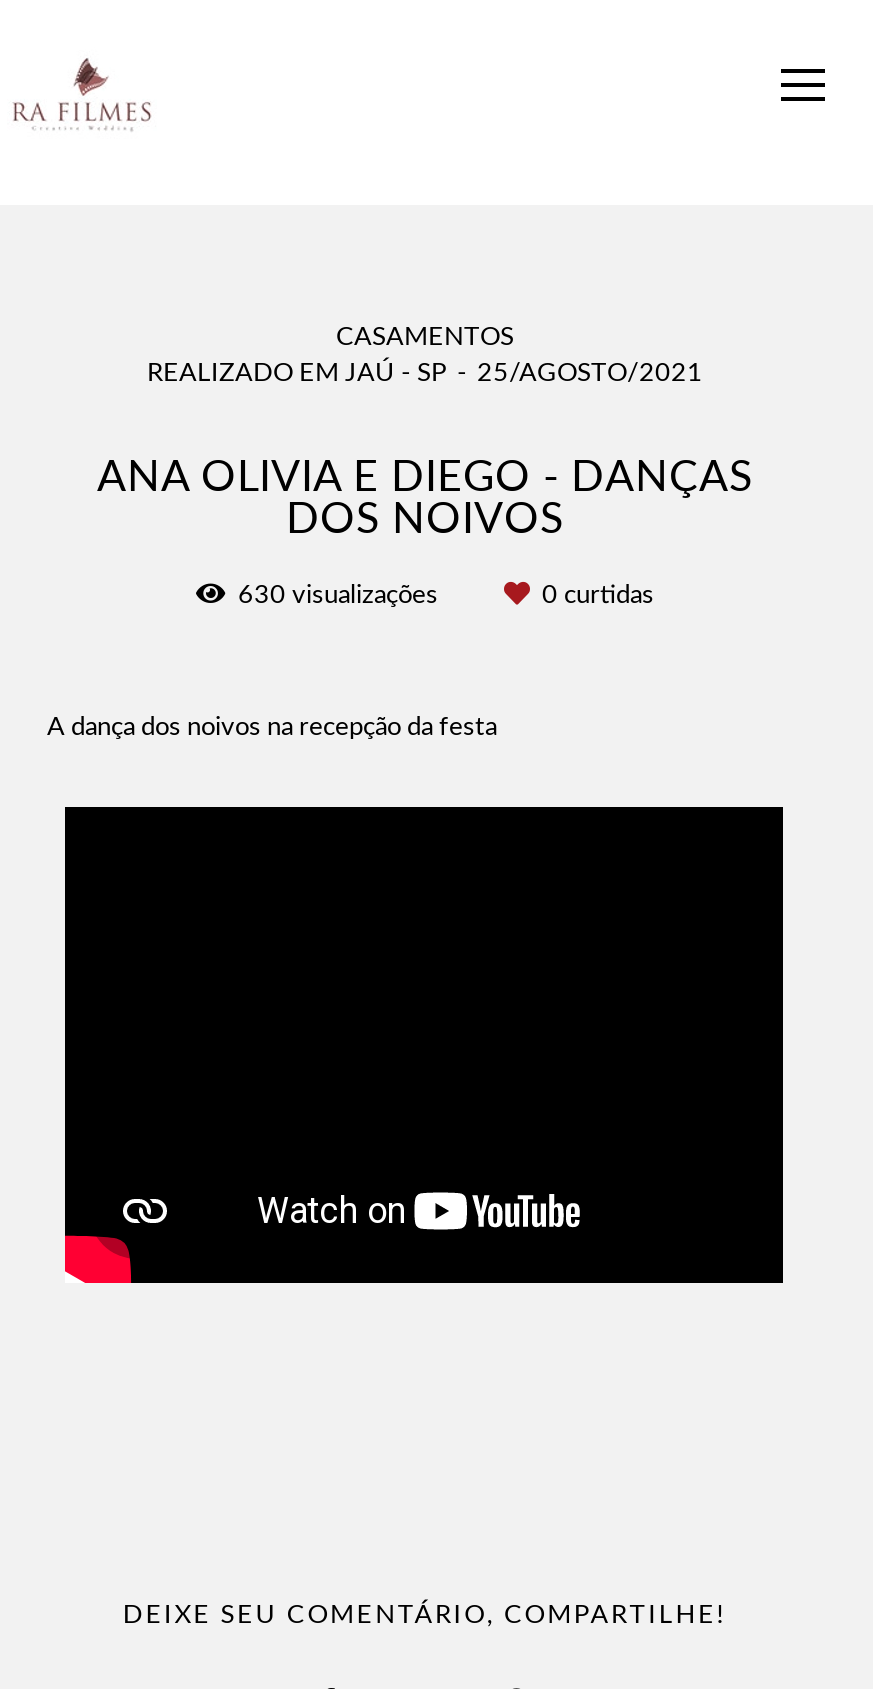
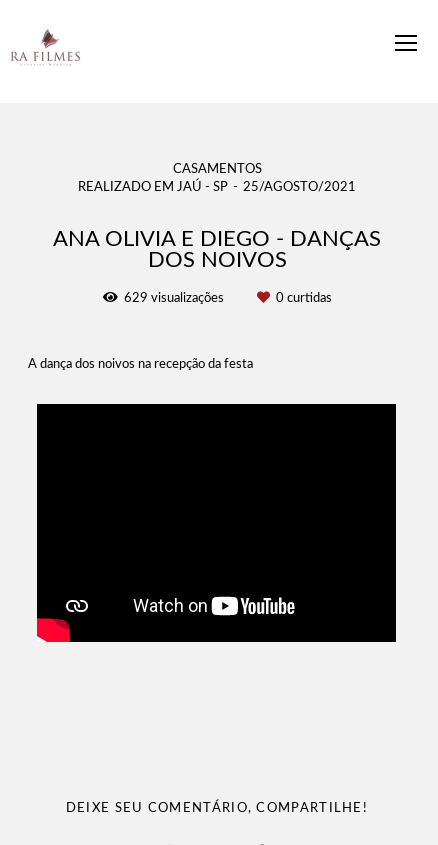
- 630 visualizações
+ 629 visualizações
